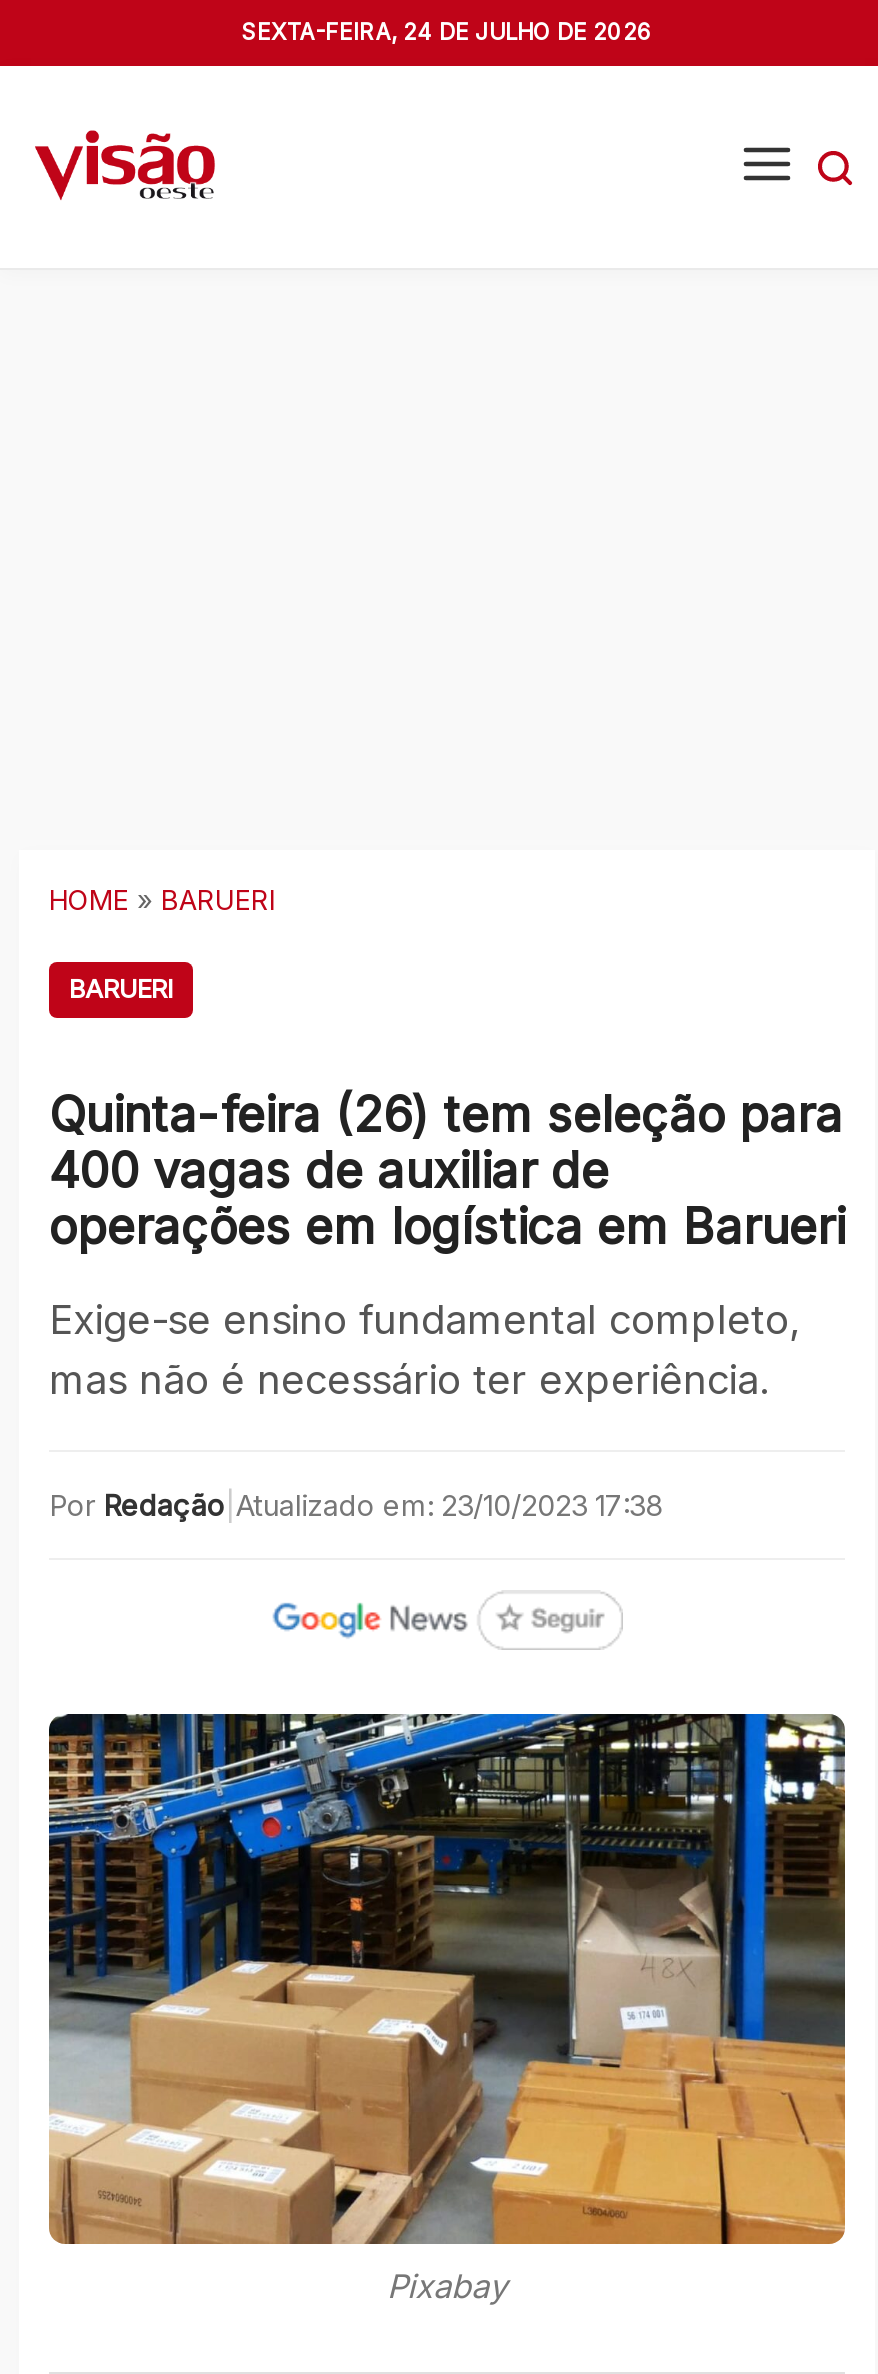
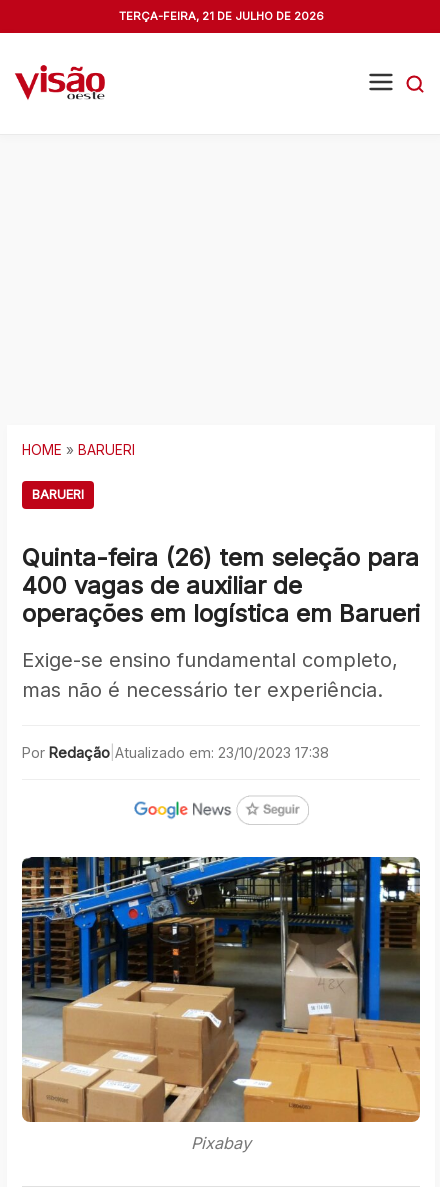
- SEXTA-FEIRA, 24 DE JULHO DE 2026
+ TERÇA-FEIRA, 21 DE JULHO DE 2026
